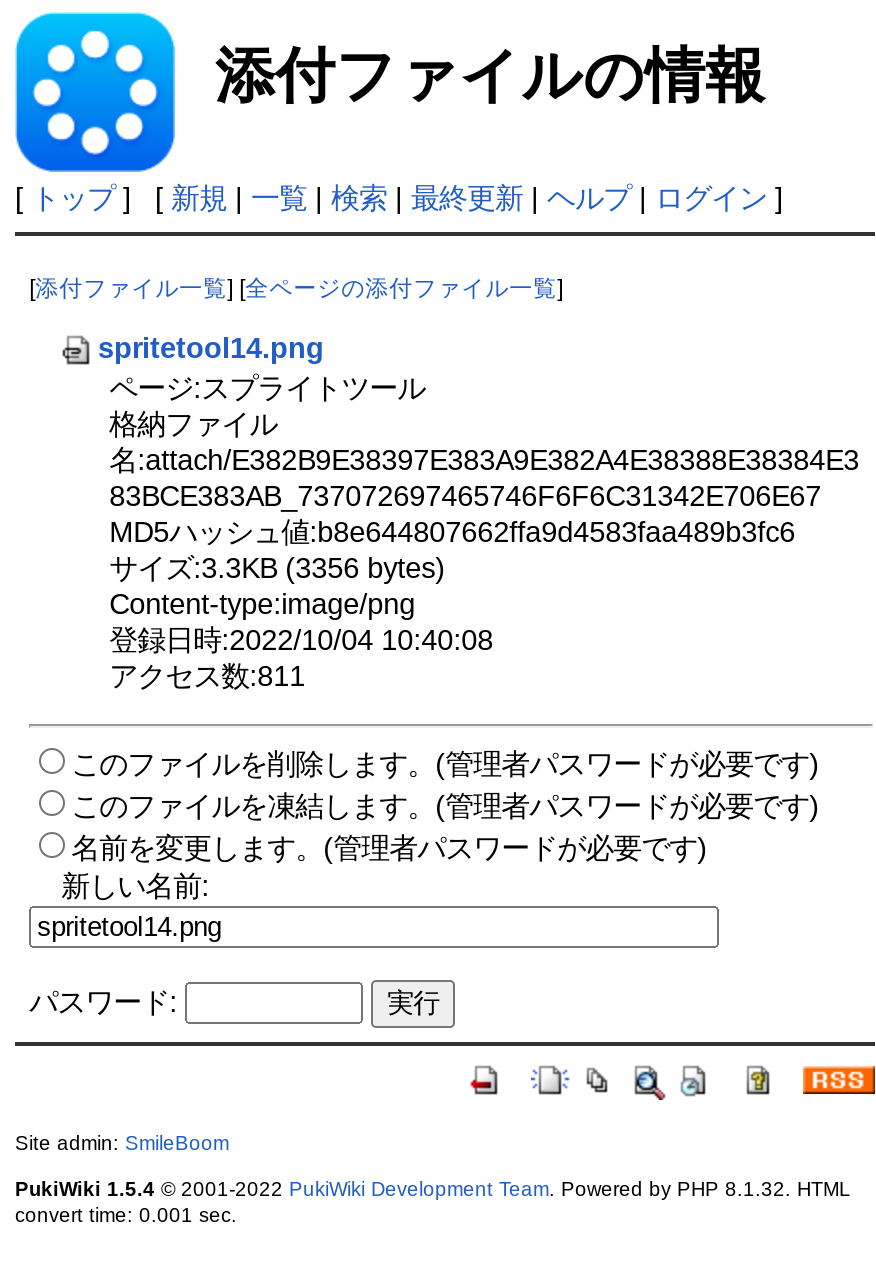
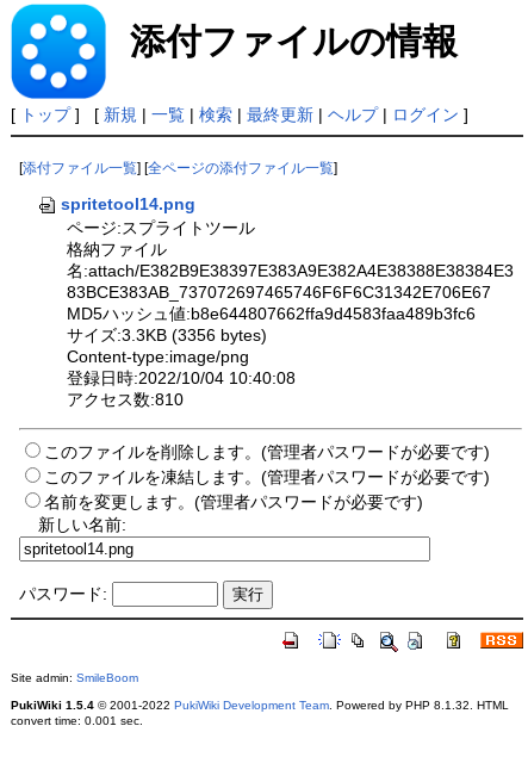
- アクセス数:811
+ アクセス数:810
